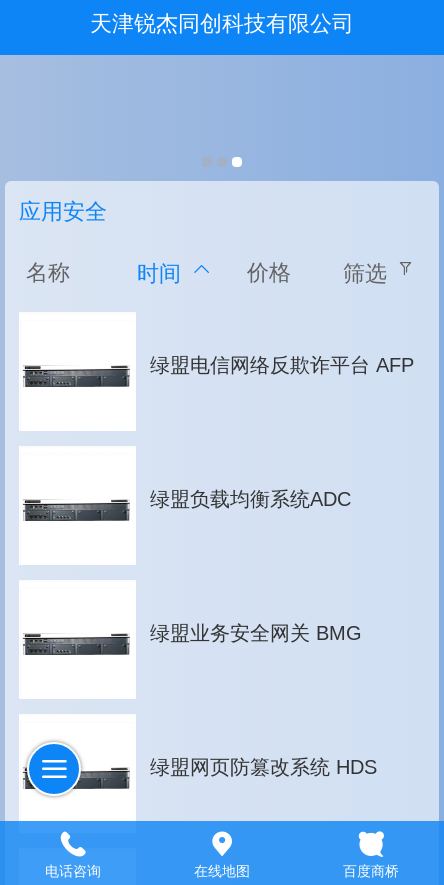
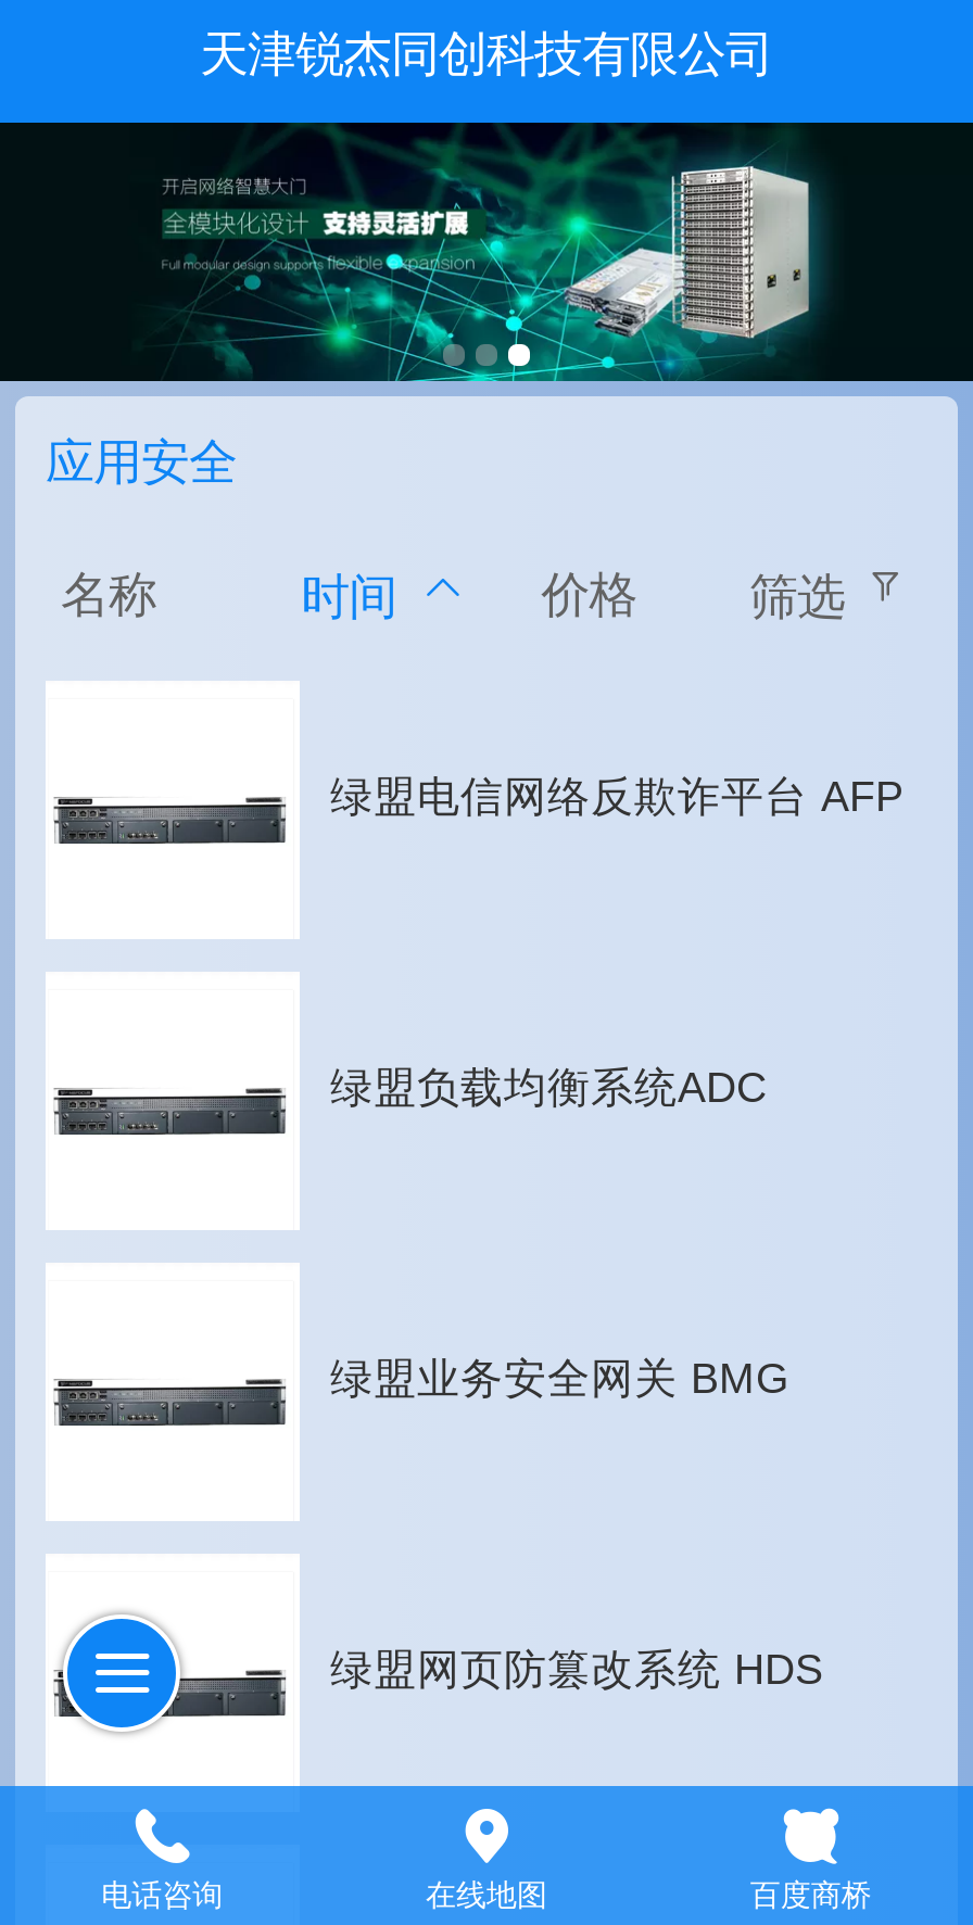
+ [image]
